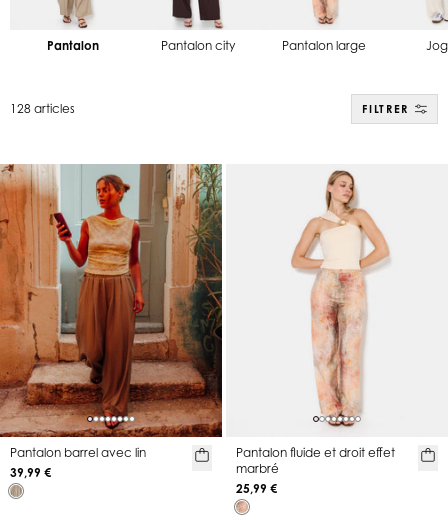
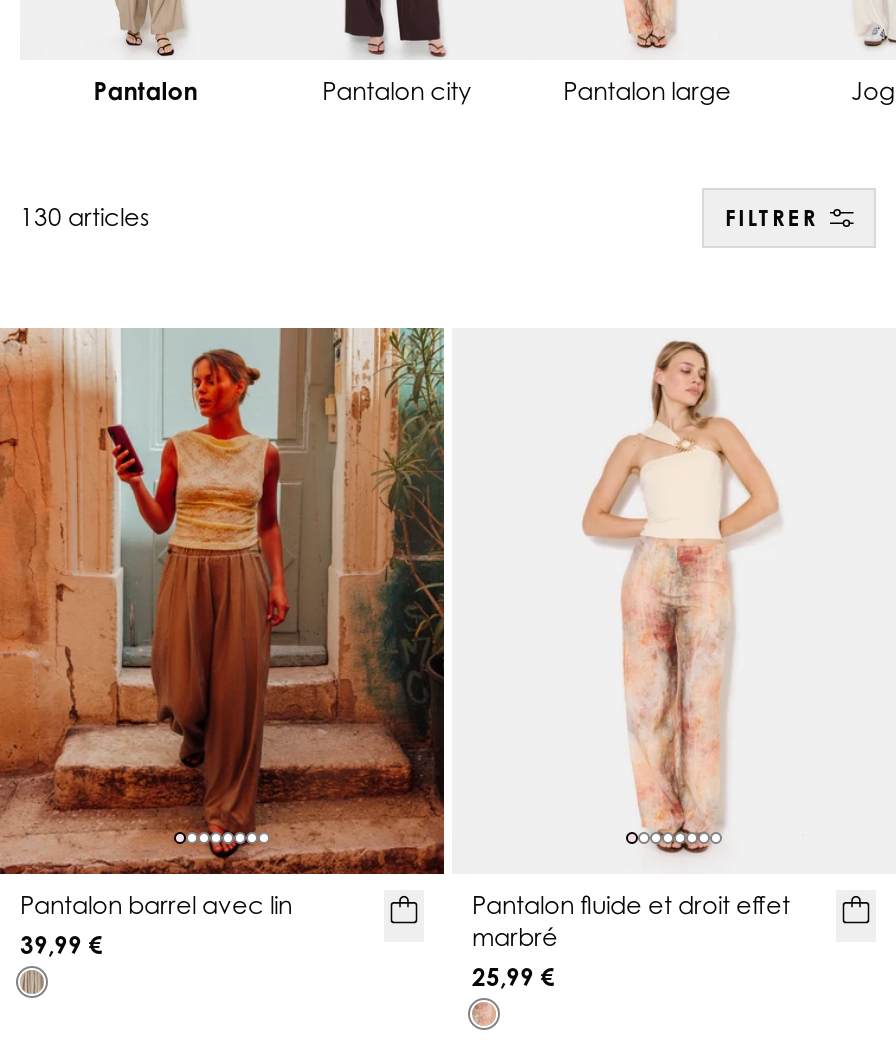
- 128 articles
+ 130 articles
